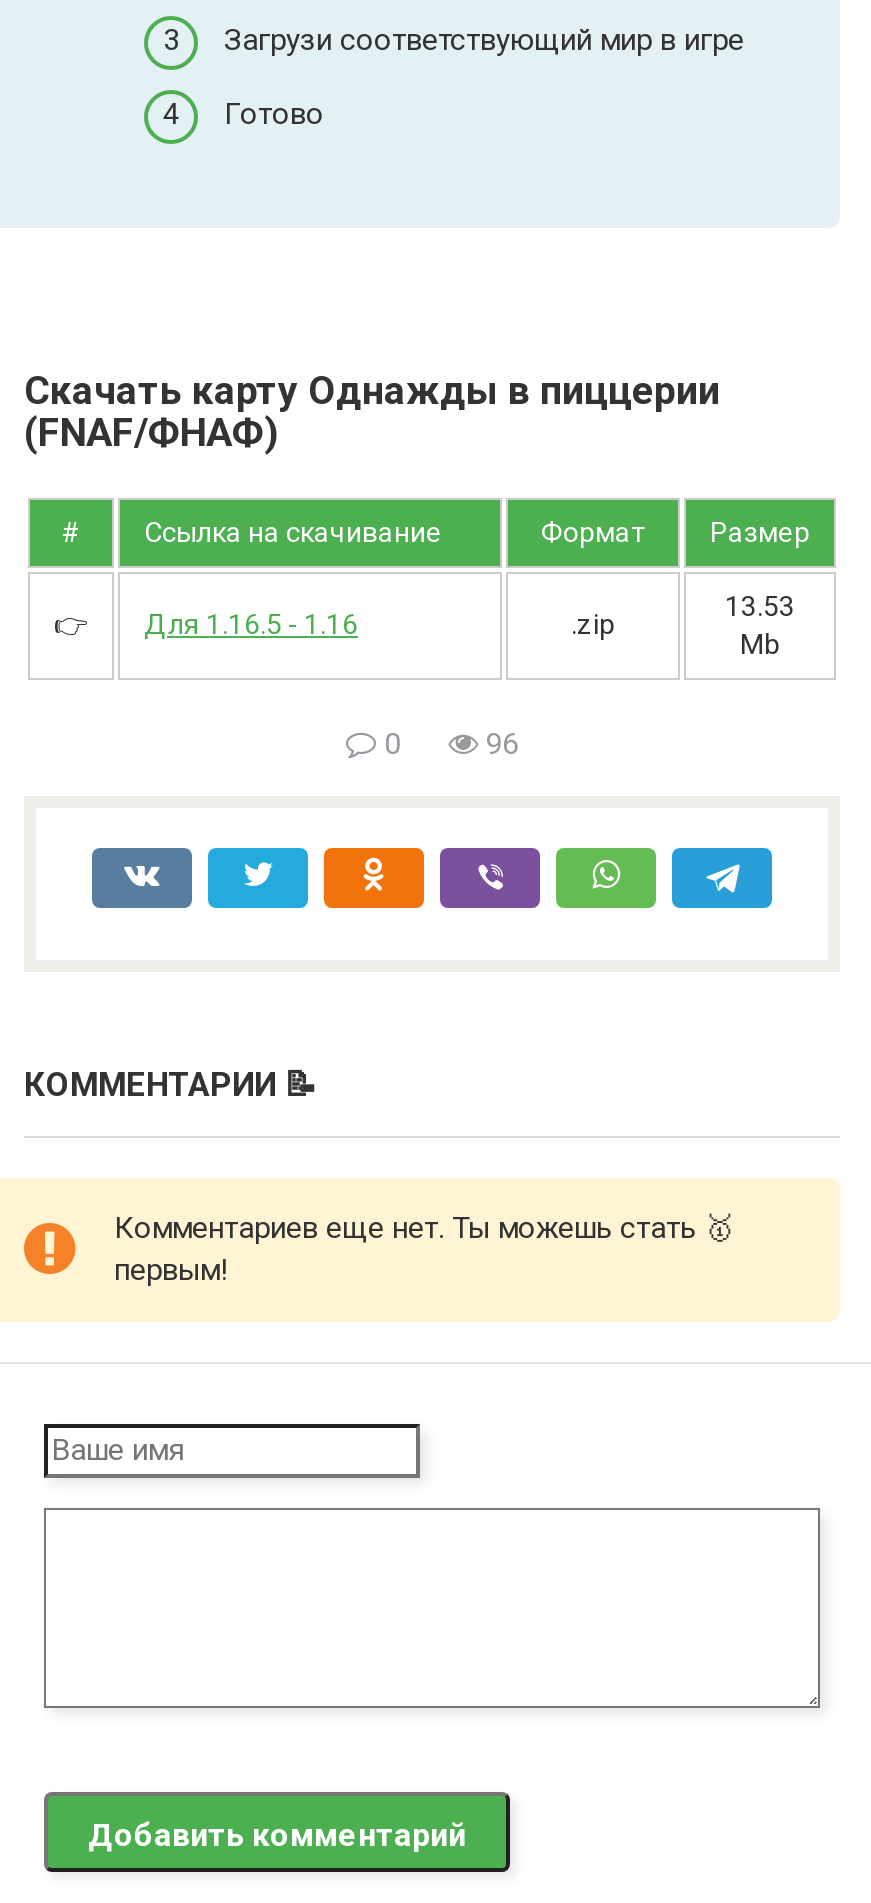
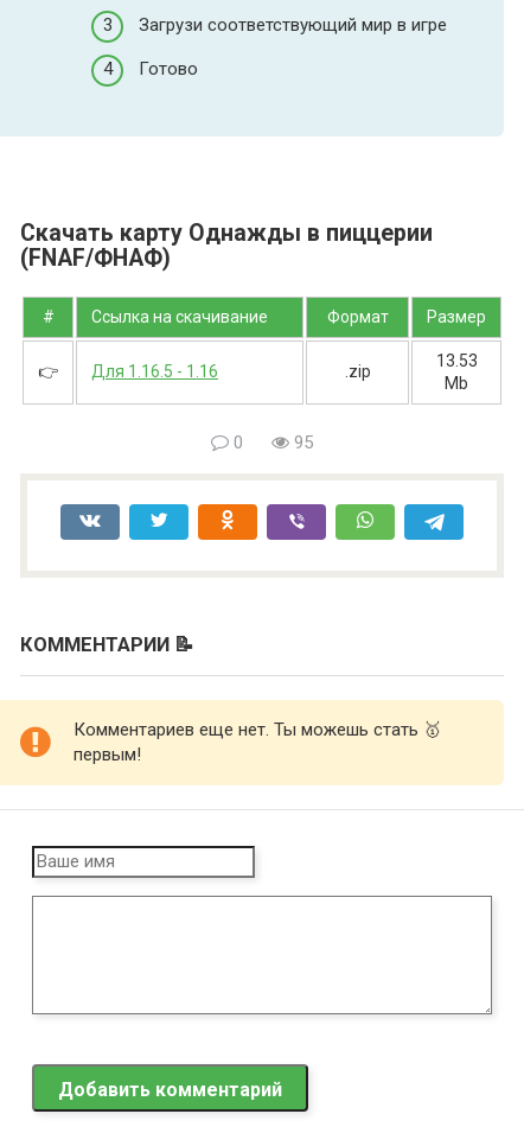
- 96
+ 95
